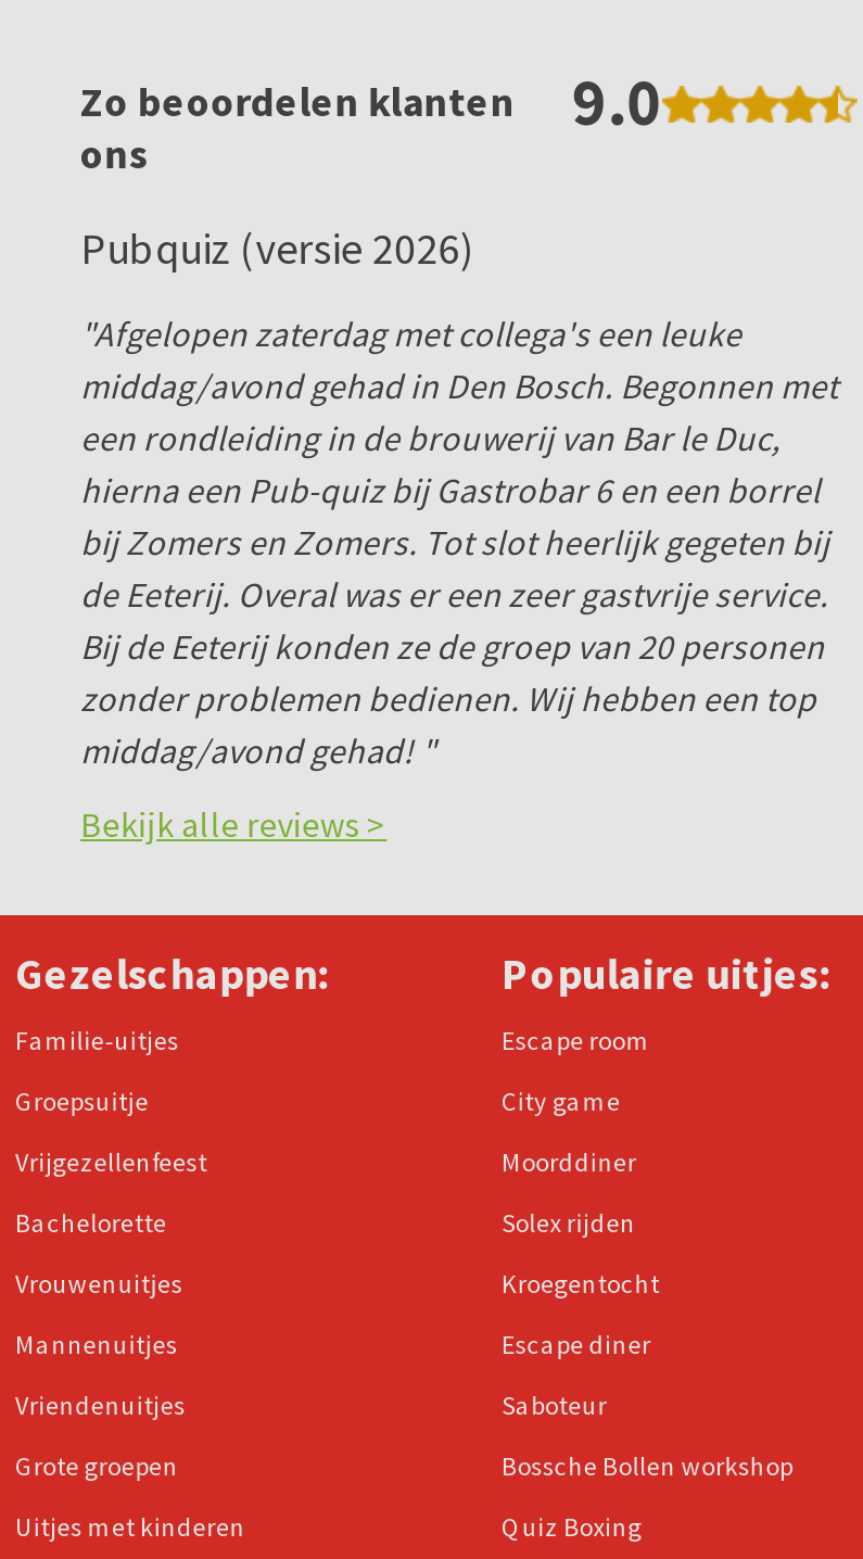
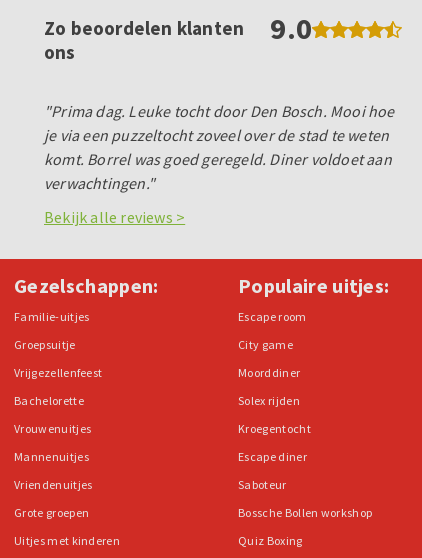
- Pubquiz (versie 2026)
- "Afgelopen zaterdag met collega's een leuke
- middag/avond gehad in Den Bosch. Begonnen met
- een rondleiding in de brouwerij van Bar le Duc,
- hierna een Pub-quiz bij Gastrobar 6 en een borrel
- bij Zomers en Zomers. Tot slot heerlijk gegeten bij
- de Eeterij. Overal was er een zeer gastvrije service.
- Bij de Eeterij konden ze de groep van 20 personen
- zonder problemen bedienen. Wij hebben een top
- middag/avond gehad! "
+ "Prima dag. Leuke tocht door Den Bosch. Mooi hoe
+ je via een puzzeltocht zoveel over de stad te weten
+ komt. Borrel was goed geregeld. Diner voldoet aan
+ verwachtingen."
